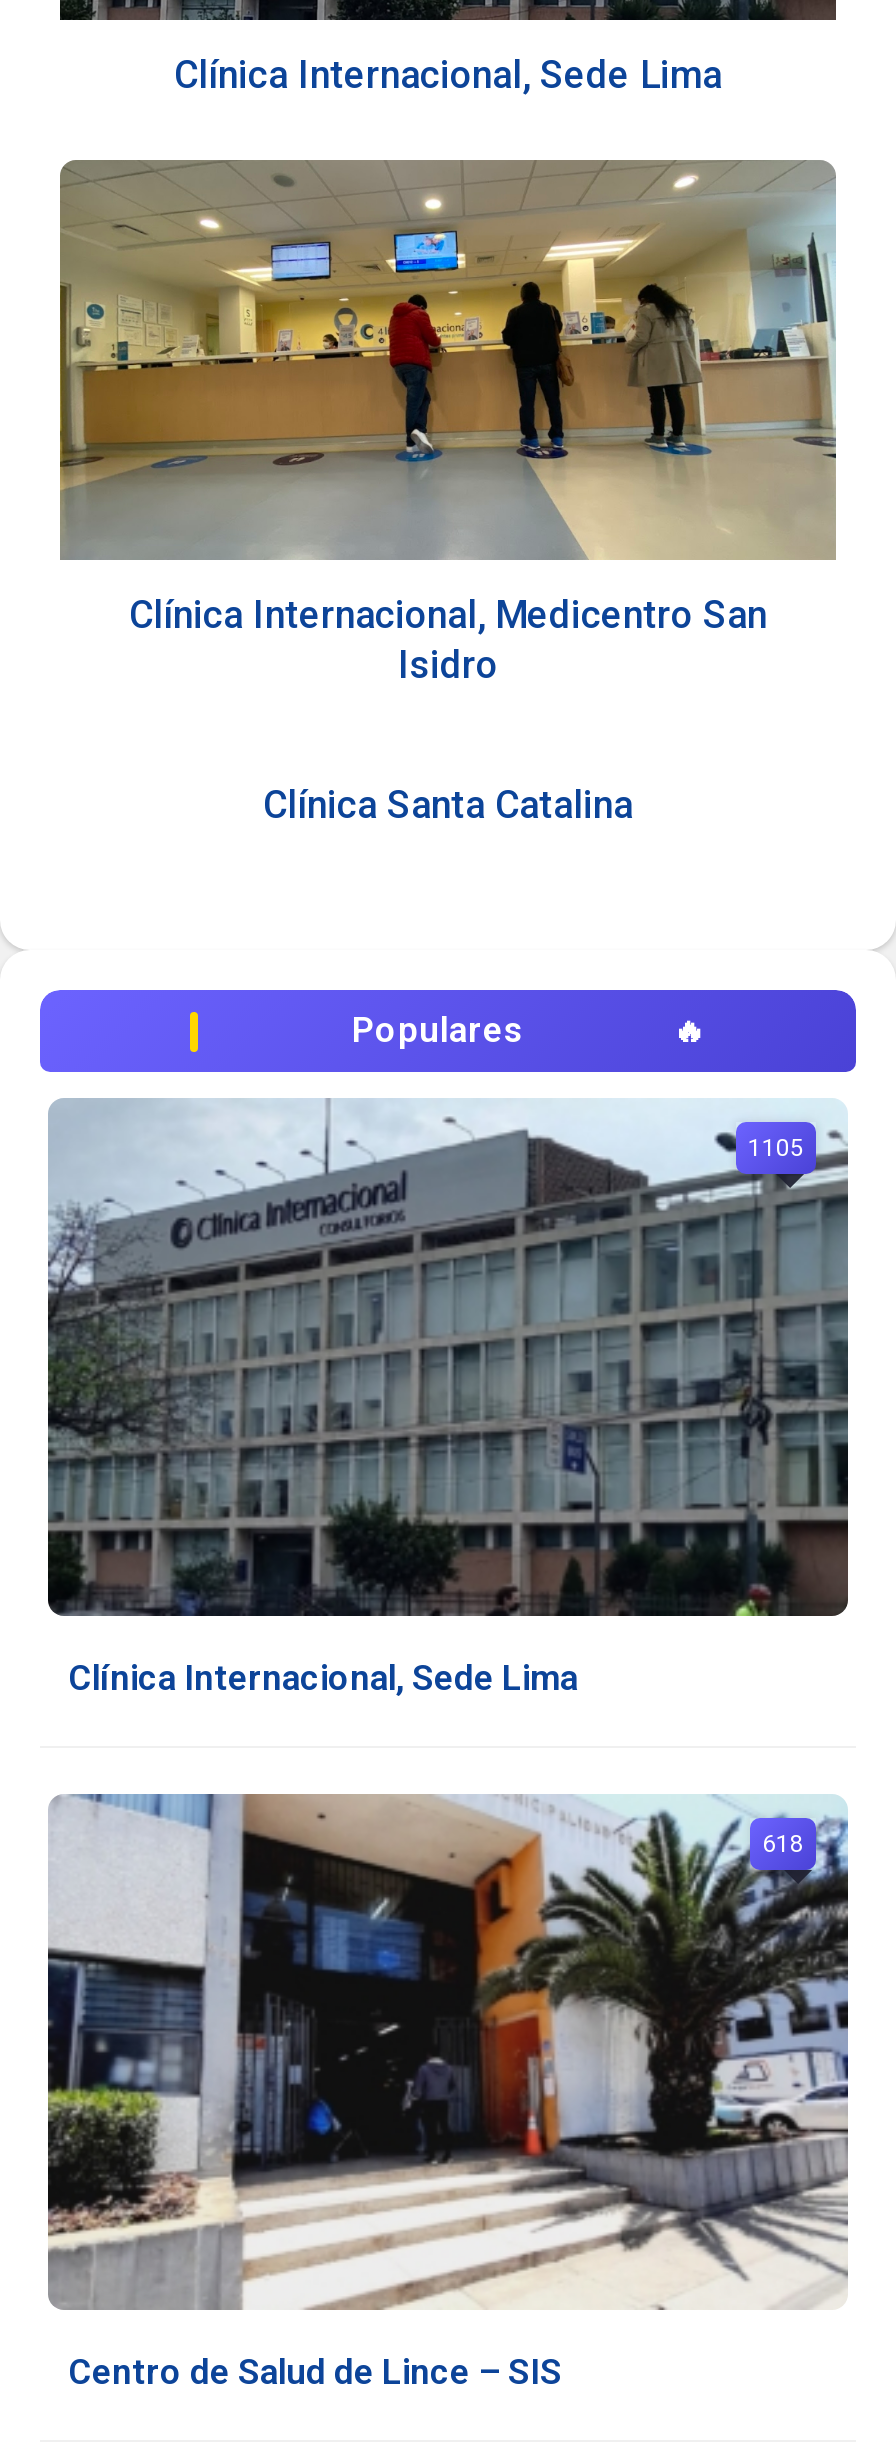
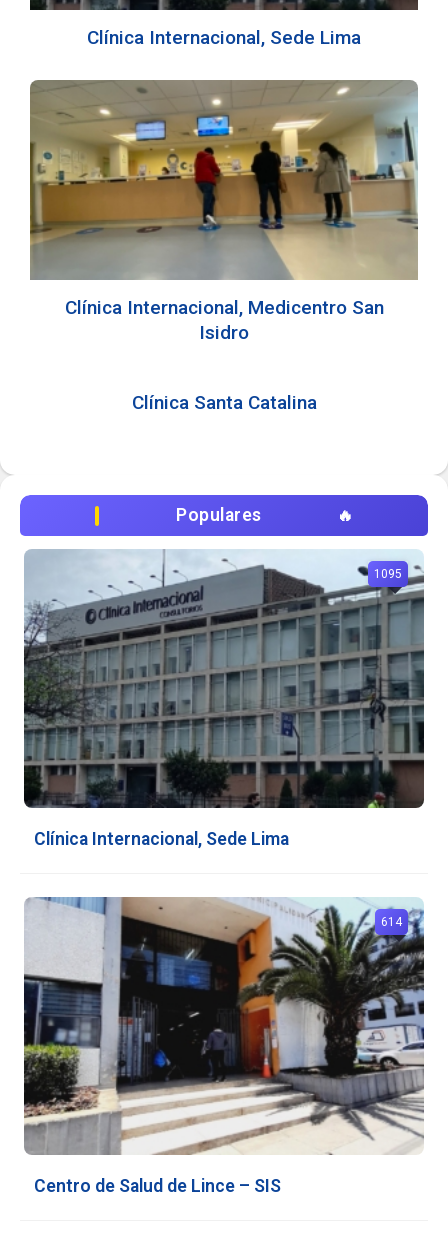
- 1105
+ 1095

- 618
+ 614
